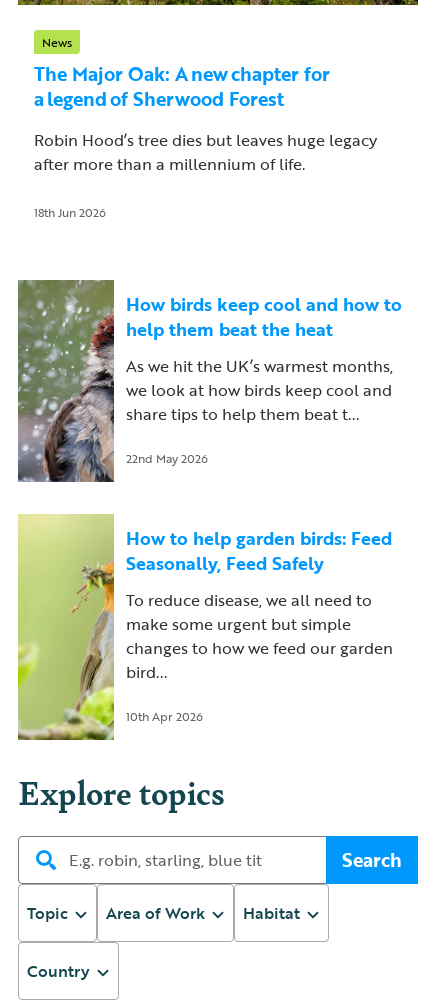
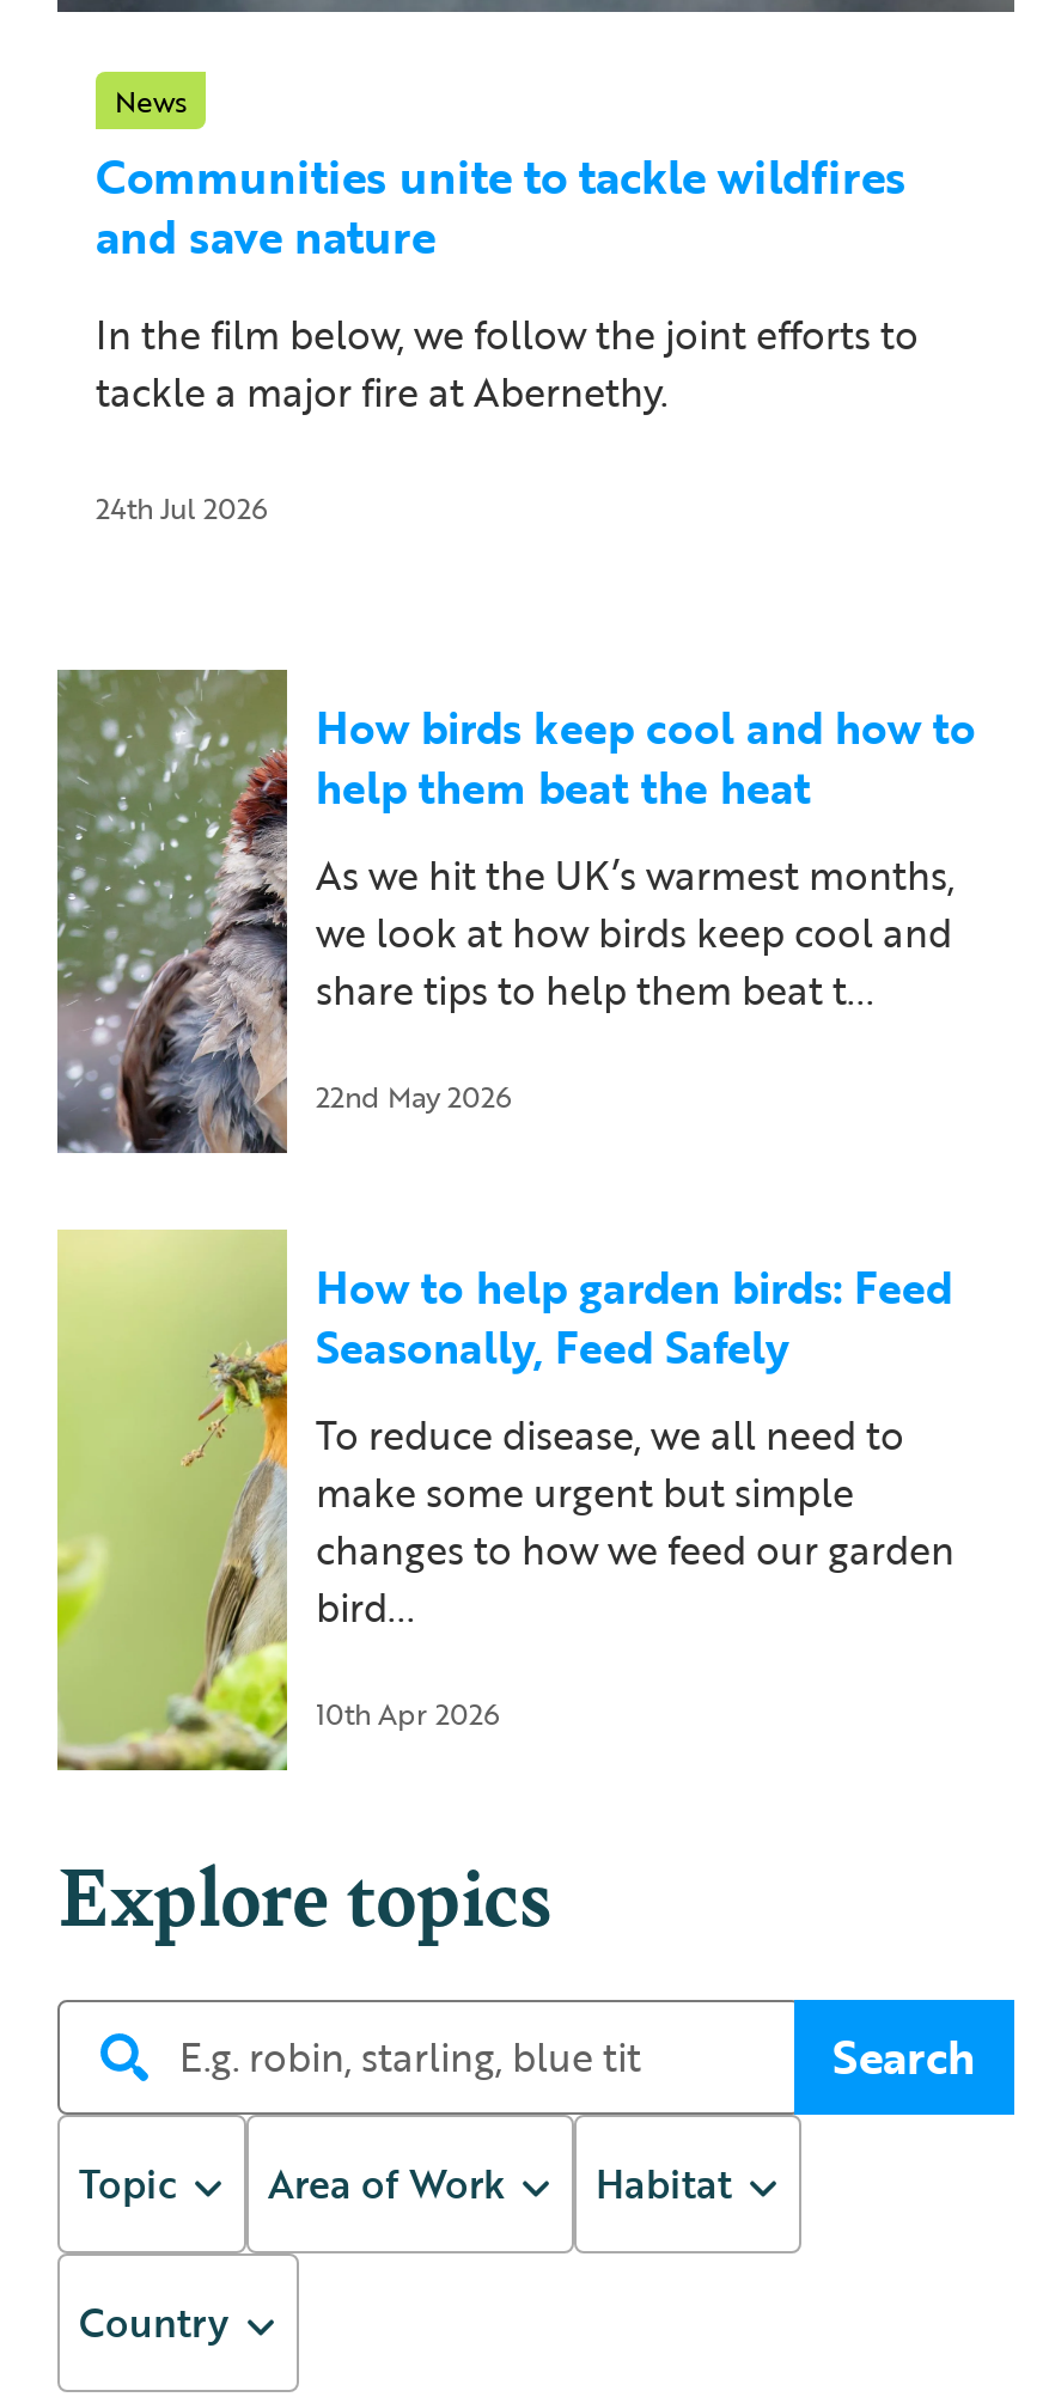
- The Major Oak: A new chapter for
- a legend of Sherwood Forest
+ Communities unite to tackle wildfires
+ and save nature

- Robin Hood’s tree dies but leaves huge legacy
- after more than a millennium of life.
+ In the film below, we follow the joint efforts to
+ tackle a major fire at Abernethy.

- 18th Jun 2026
+ 24th Jul 2026
